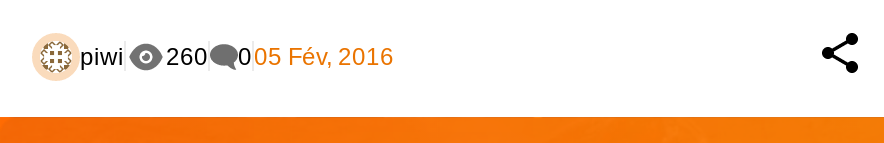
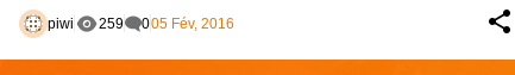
- piwi 260 005 Fév, 2016
+ piwi 259 005 Fév, 2016
